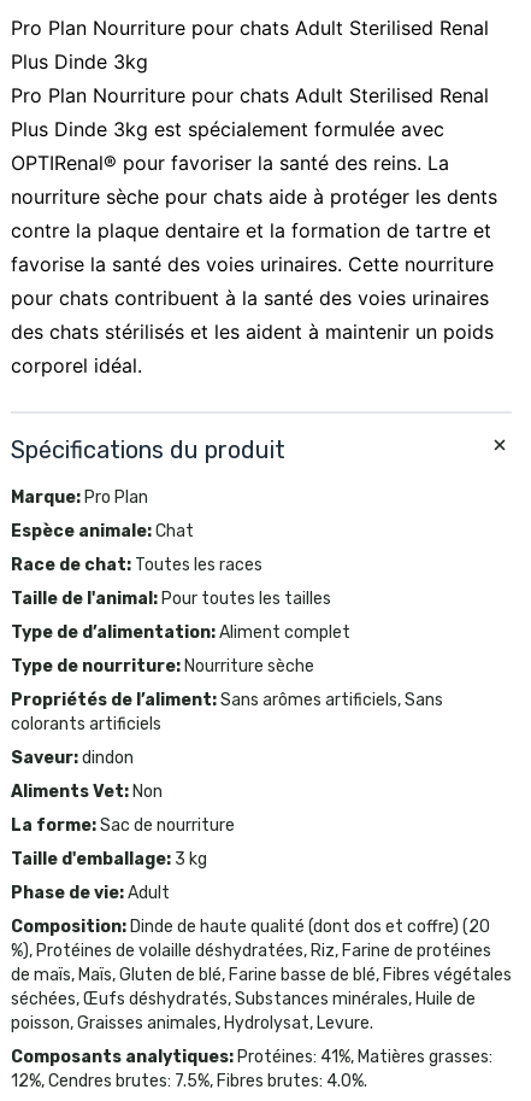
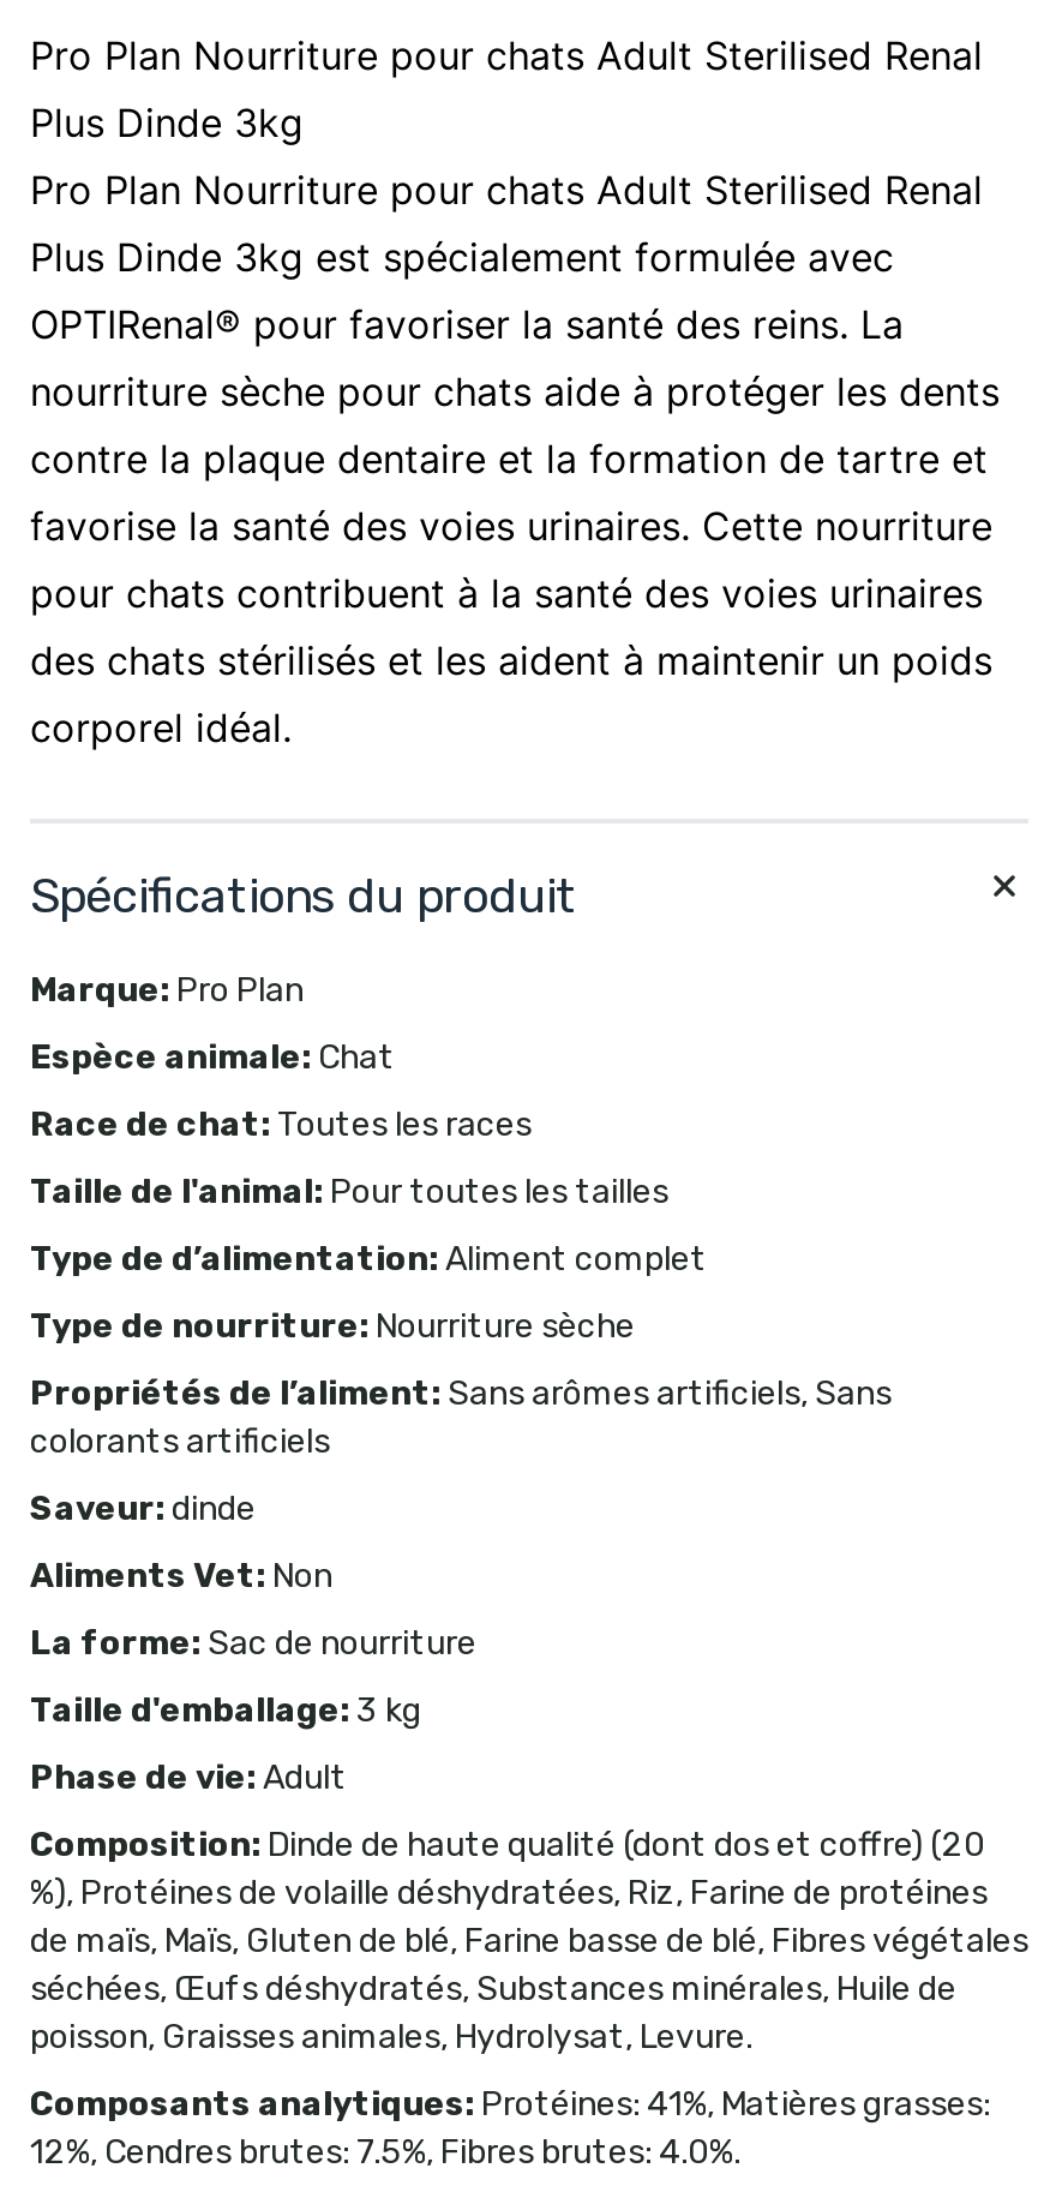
- Saveur: dindon
+ Saveur: dinde
